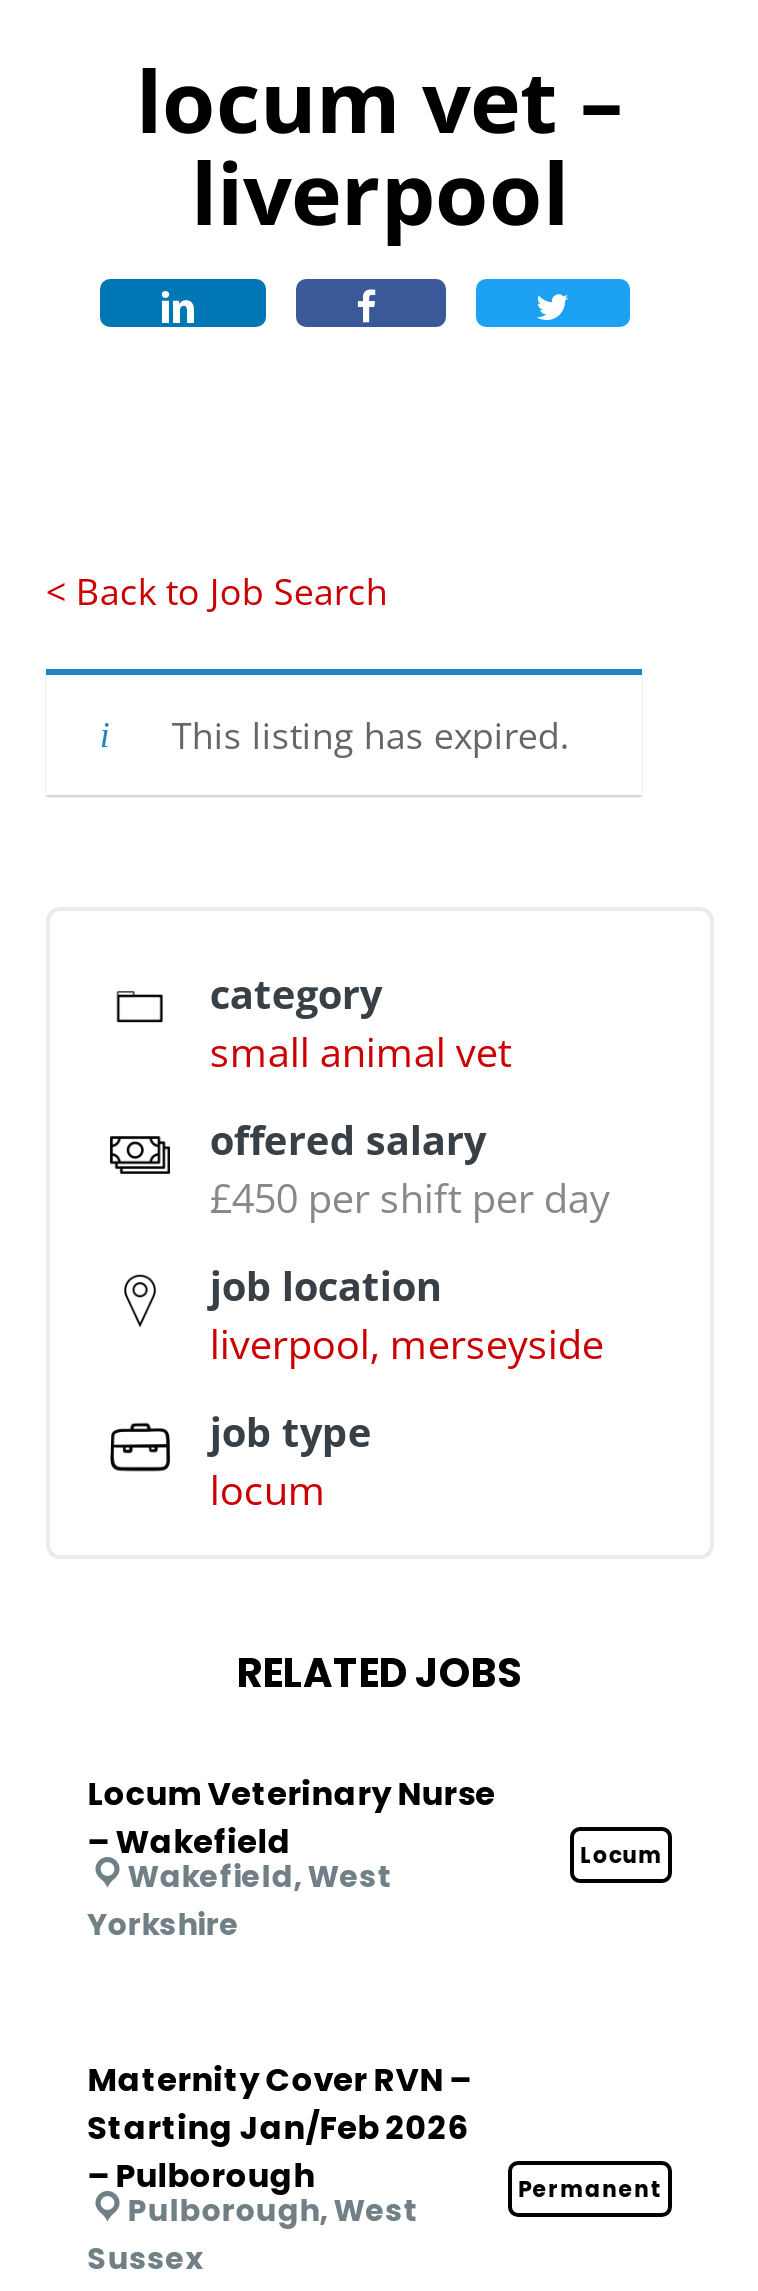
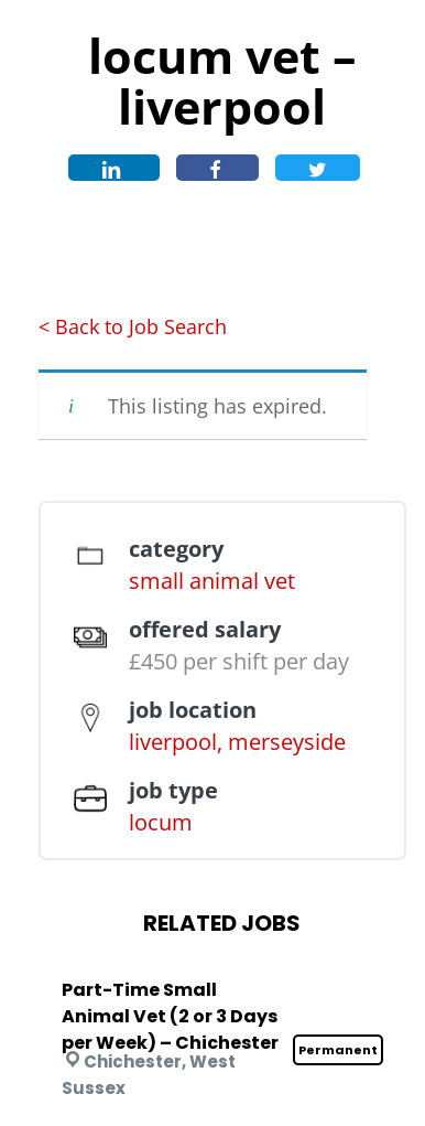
- Locum Veterinary Nurse
- – Wakefield
- Locum
- Wakefield, West
- Yorkshire
- Maternity Cover RVN –
- Starting Jan/Feb 2026
- – Pulborough
+ Part-Time Small
+ Animal Vet (2 or 3 Days
+ per Week) – Chichester

- Pulborough, West
+ Chichester, West
